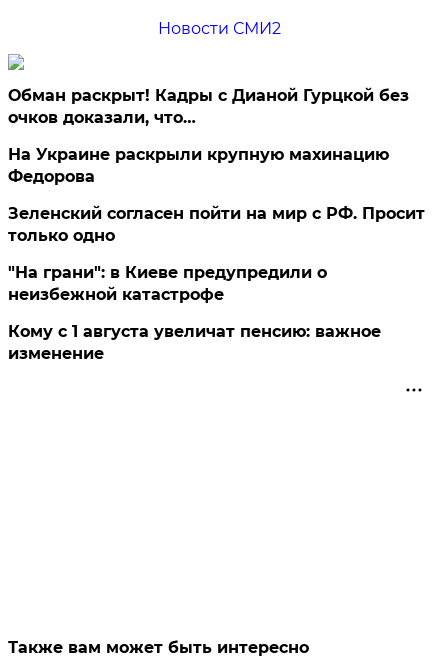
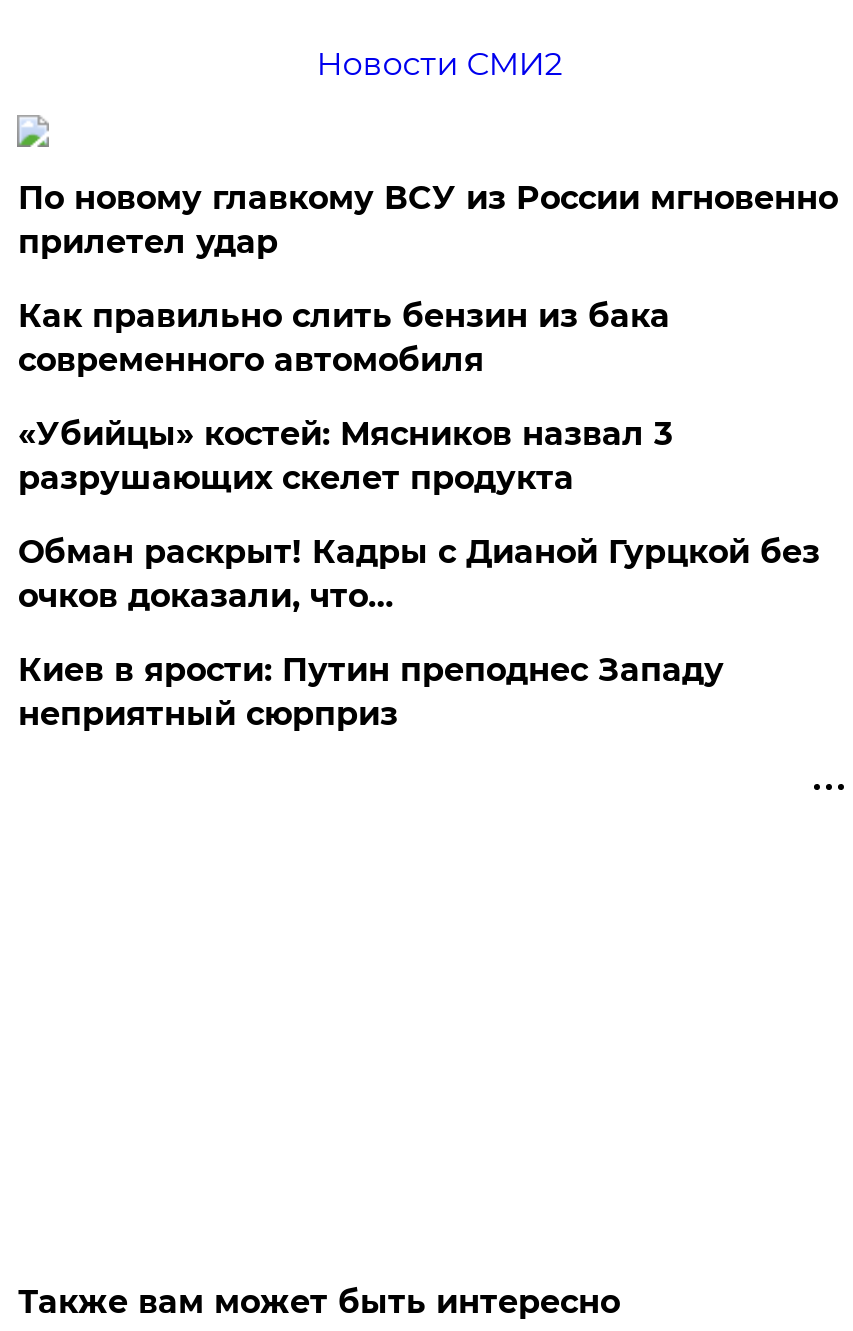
+ По новому главкому ВСУ из России мгновенно
+ прилетел удар
+ Как правильно слить бензин из бака
+ современного автомобиля
+ «Убийцы» костей: Мясников назвал 3
+ разрушающих скелет продукта

moved down: Обман раскрыт! Кадры с Дианой Гурцкой без | очков доказали, что…

- На Украине раскрыли крупную махинацию
- Федорова
- Зеленский согласен пойти на мир с РФ. Просит
- только одно
- "На грани": в Киеве предупредили о
- неизбежной катастрофе
- Кому с 1 августа увеличат пенсию: важное
- изменение
+ Киев в ярости: Путин преподнес Западу
+ неприятный сюрприз
